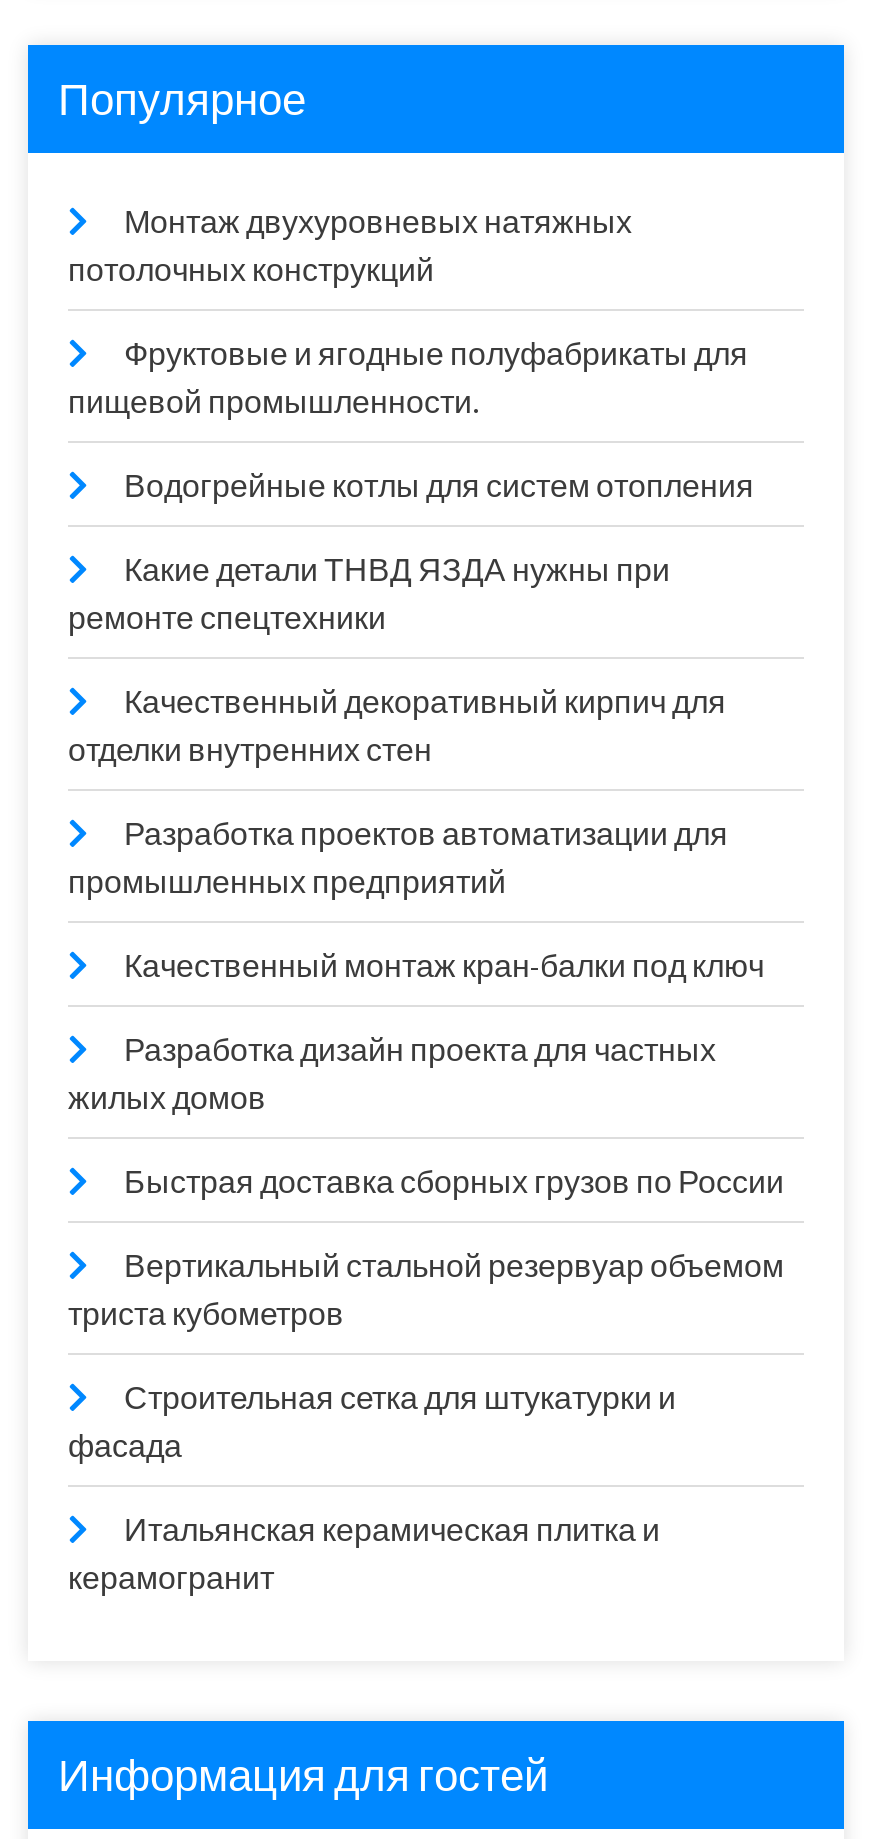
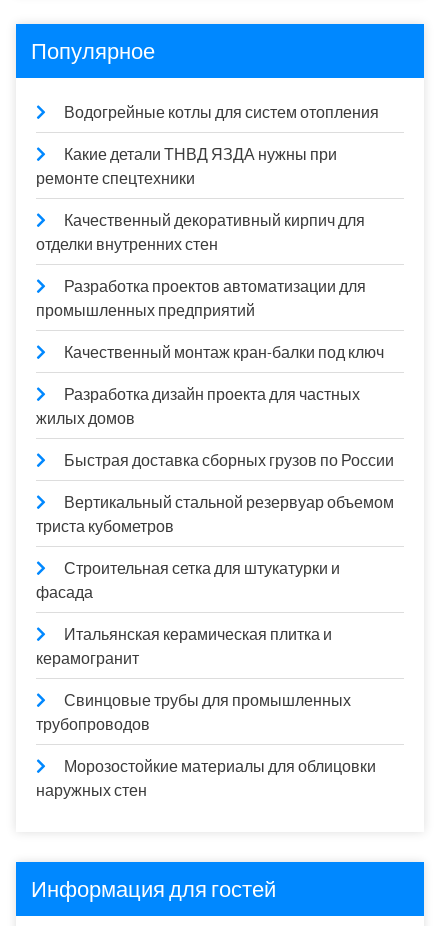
- Монтаж двухуровневых натяжных
- потолочных конструкций
- Фруктовые и ягодные полуфабрикаты для
- пищевой промышленности.

moved up: Водогрейные котлы для систем отопления | Какие детали ТНВД ЯЗДА нужны при | ремонте спецтехники | ... | Итальянская керамическая плитка и | керамогранит

+ Свинцовые трубы для промышленных
+ трубопроводов
+ Морозостойкие материалы для облицовки
+ наружных стен
